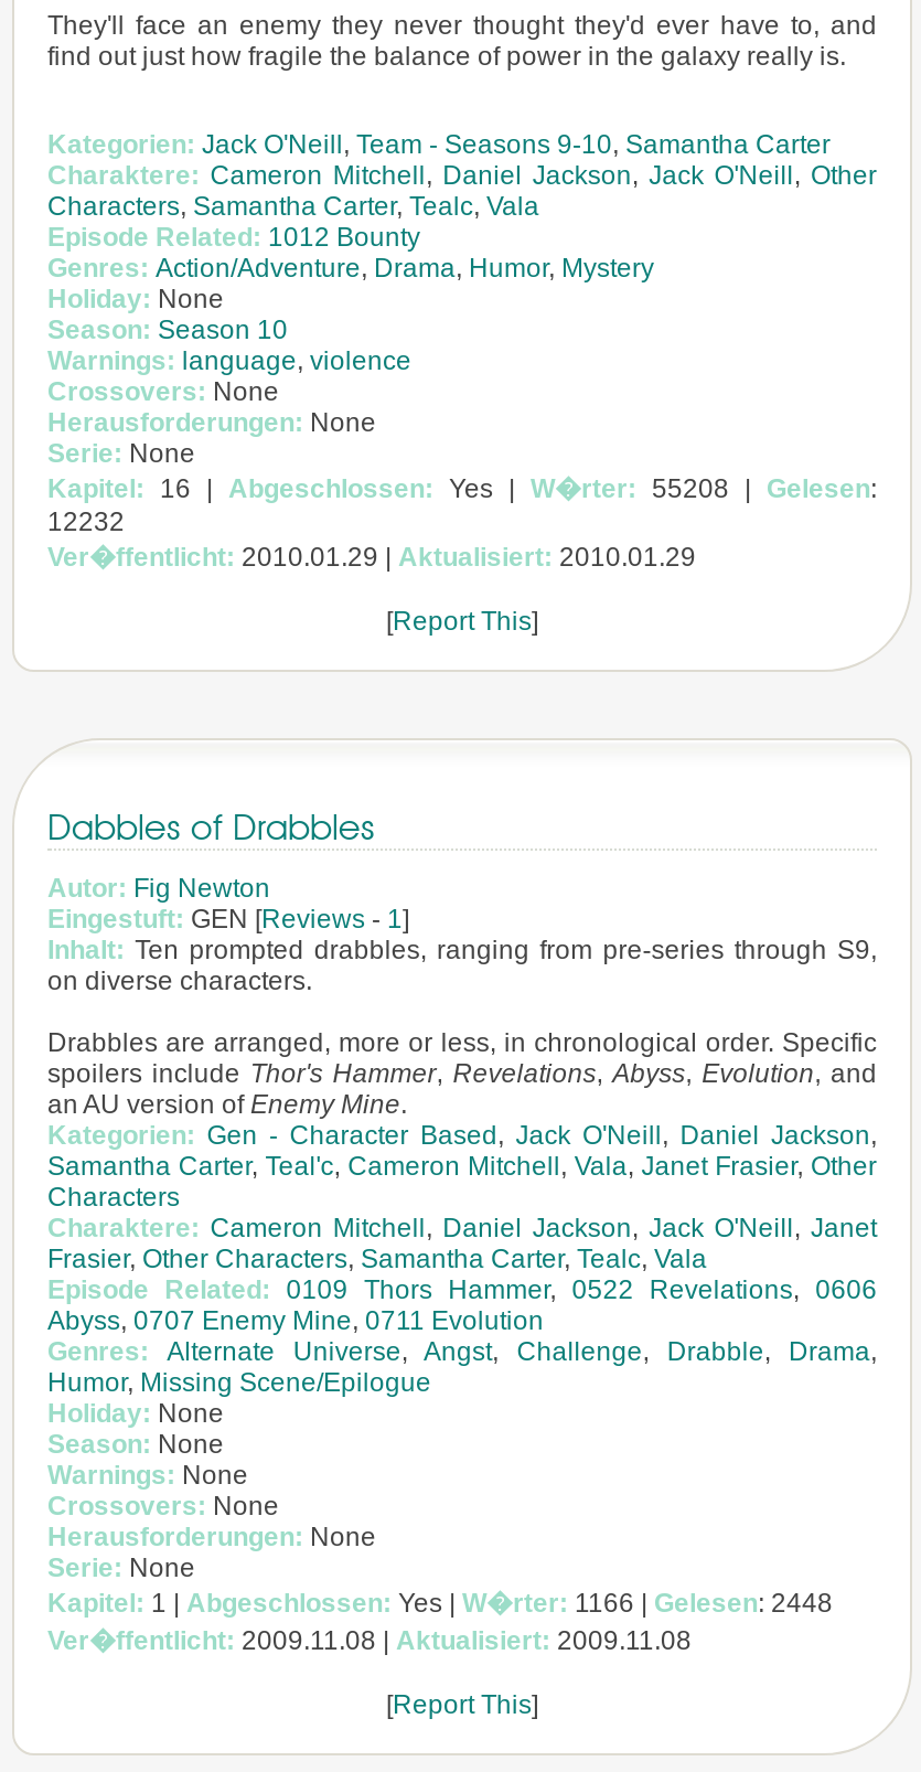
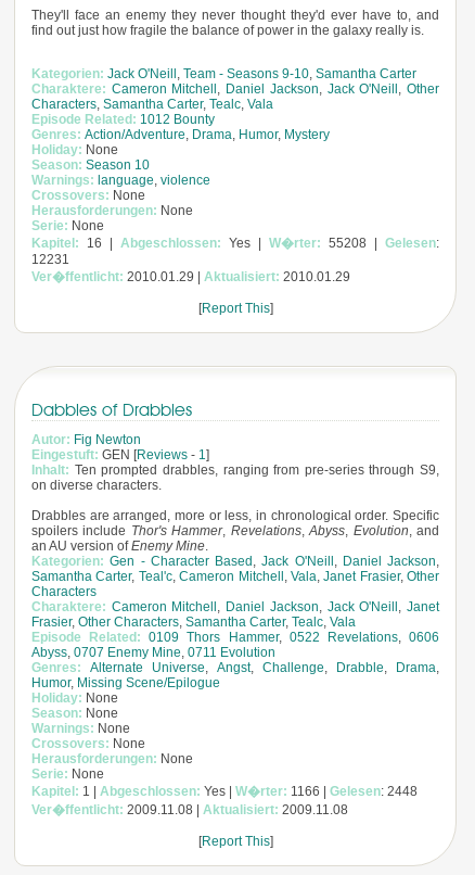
- 12232
+ 12231
